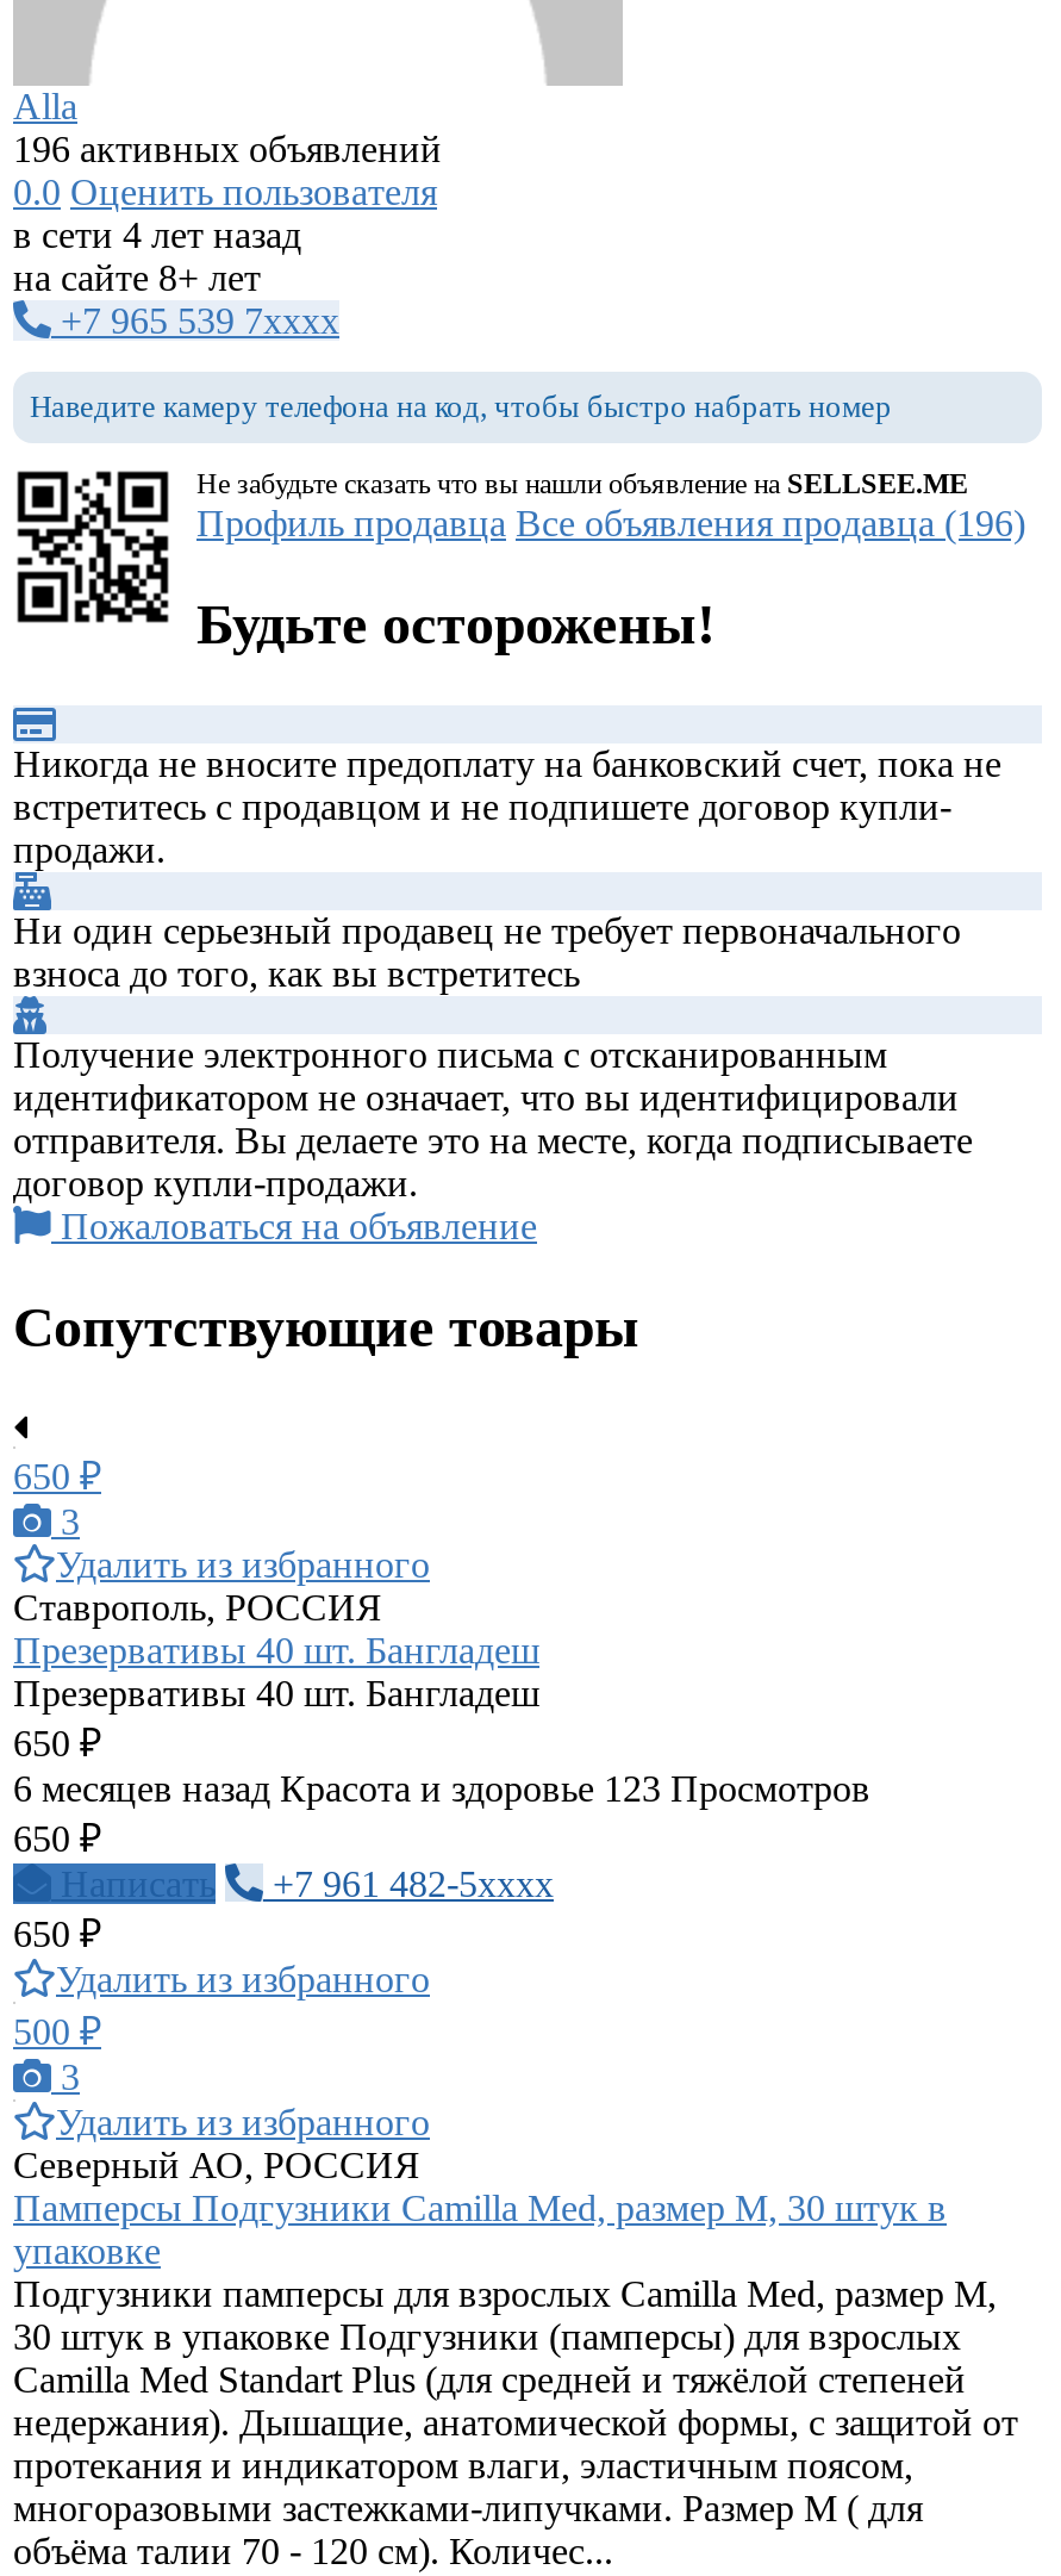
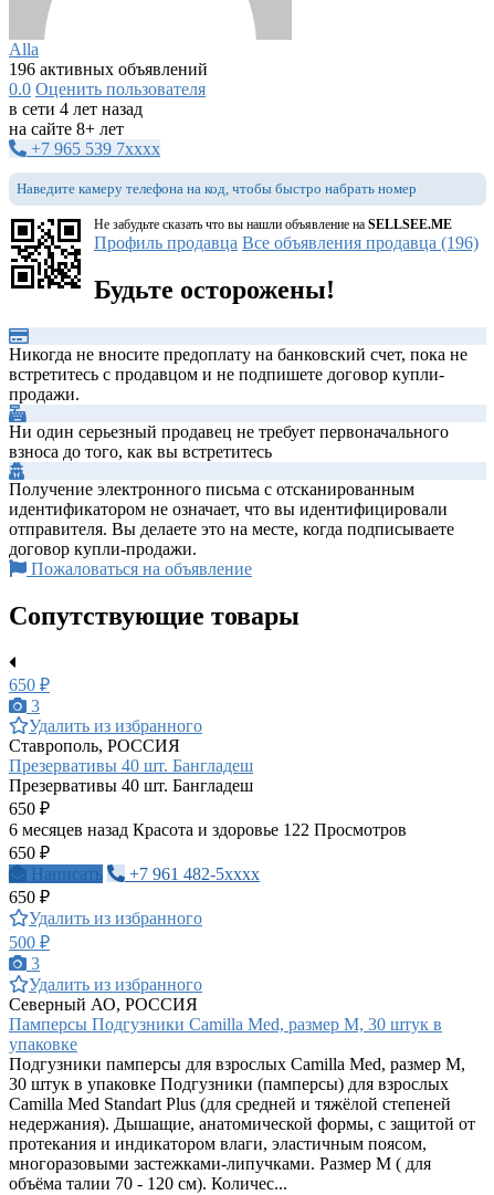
- 6 месяцев назад Красота и здоровье 123 Просмотров
+ 6 месяцев назад Красота и здоровье 122 Просмотров
